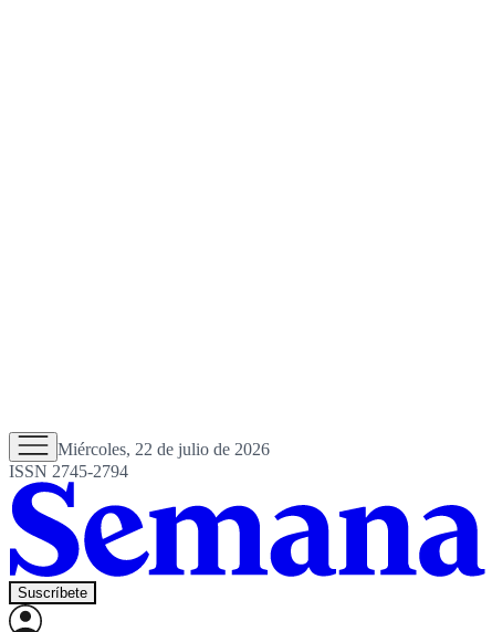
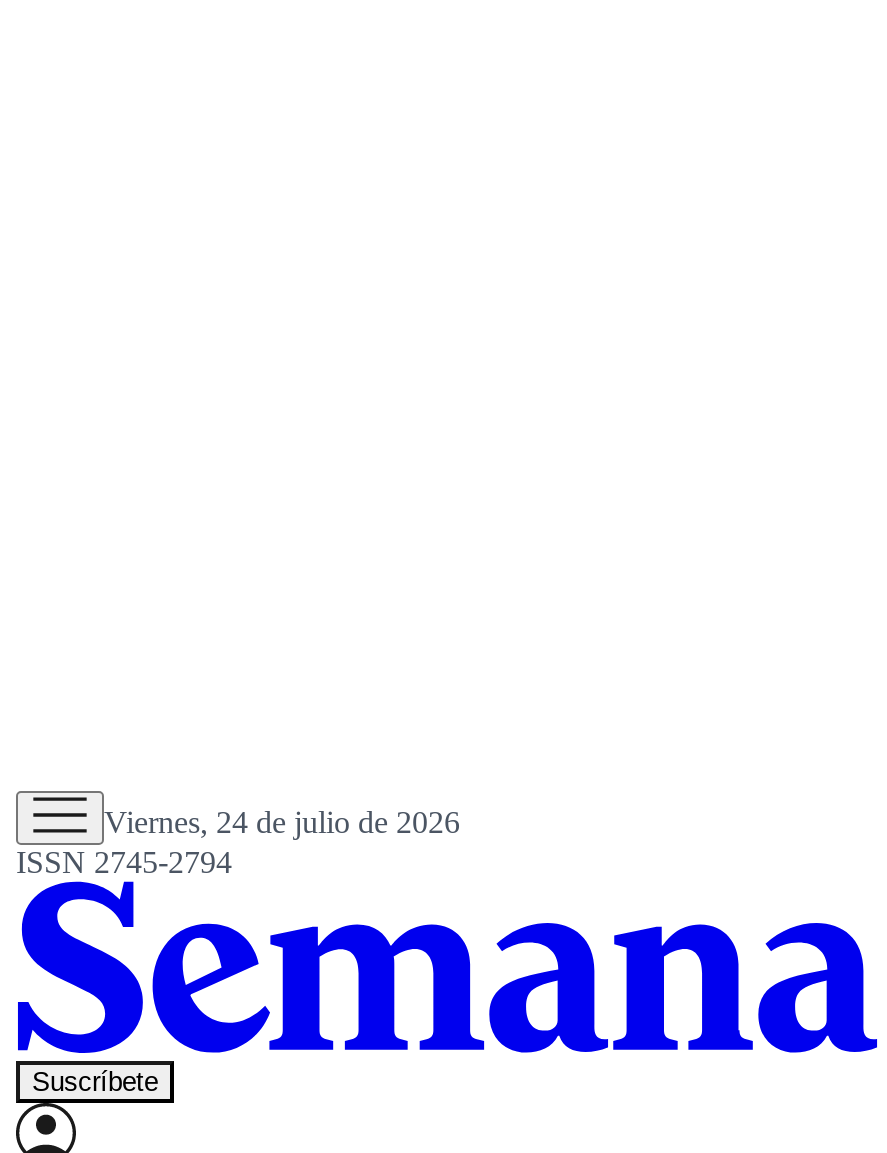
- Miércoles, 22 de julio de 2026
+ Viernes, 24 de julio de 2026
